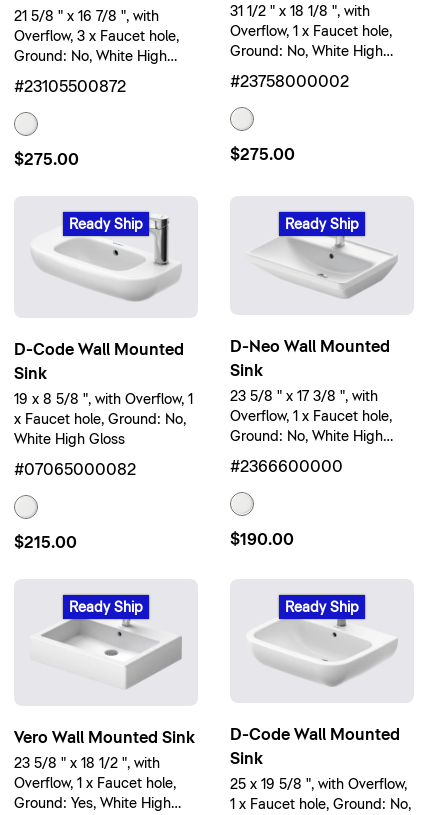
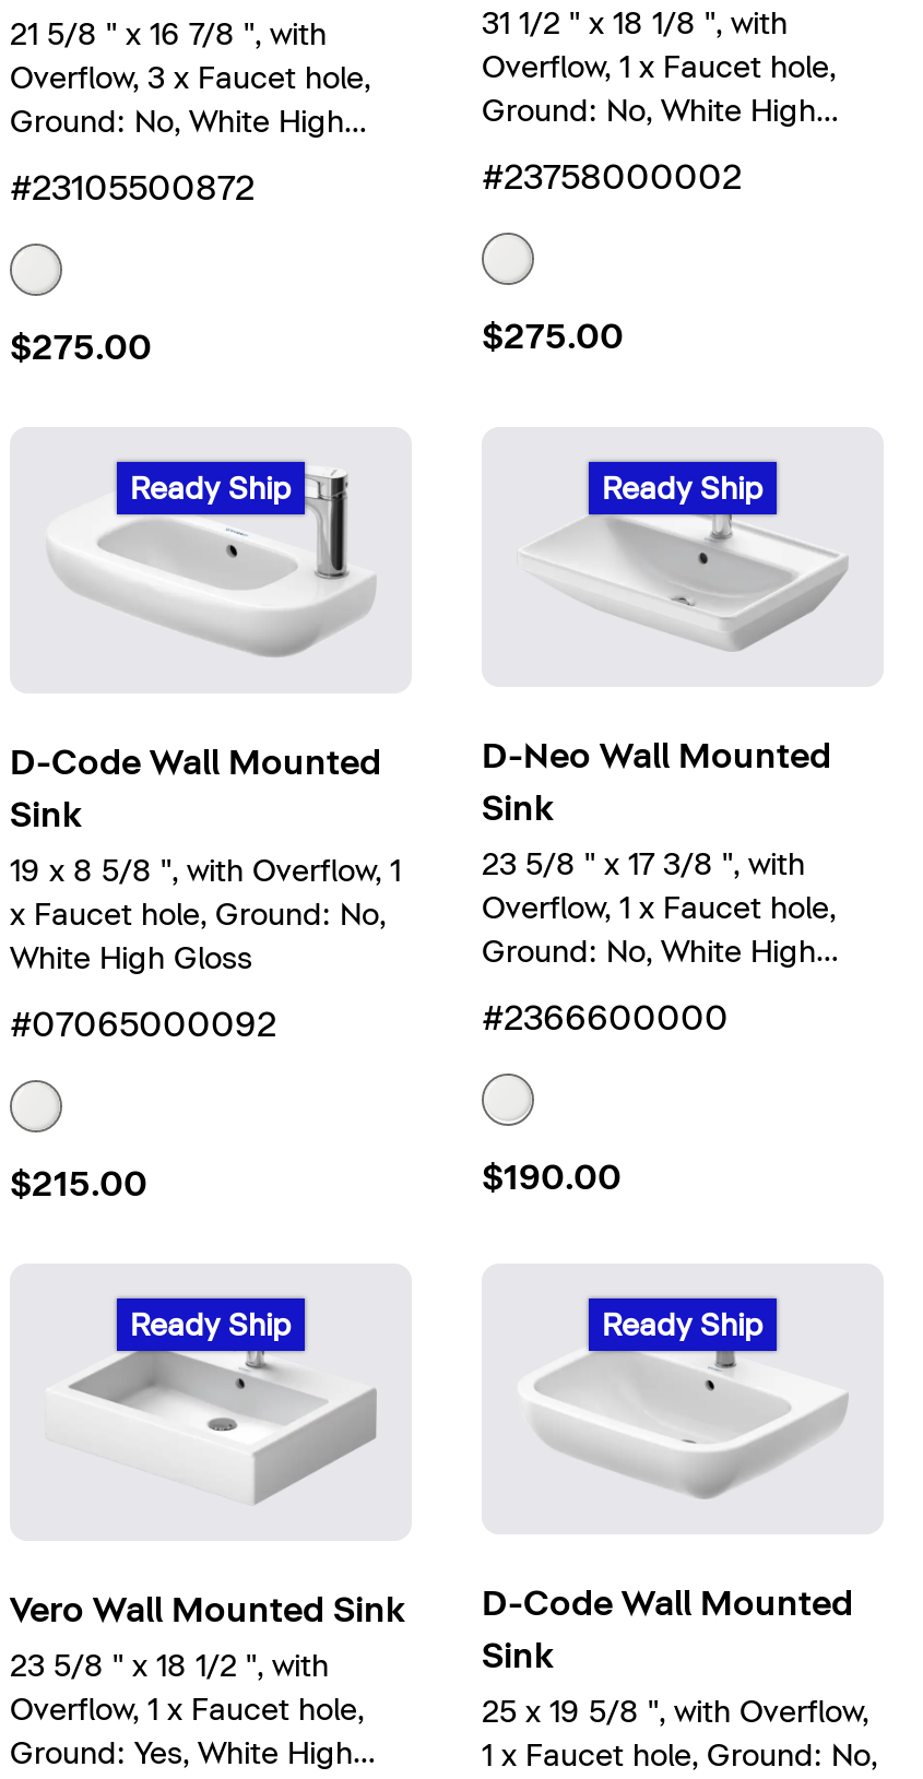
- #07065000082
+ #07065000092
